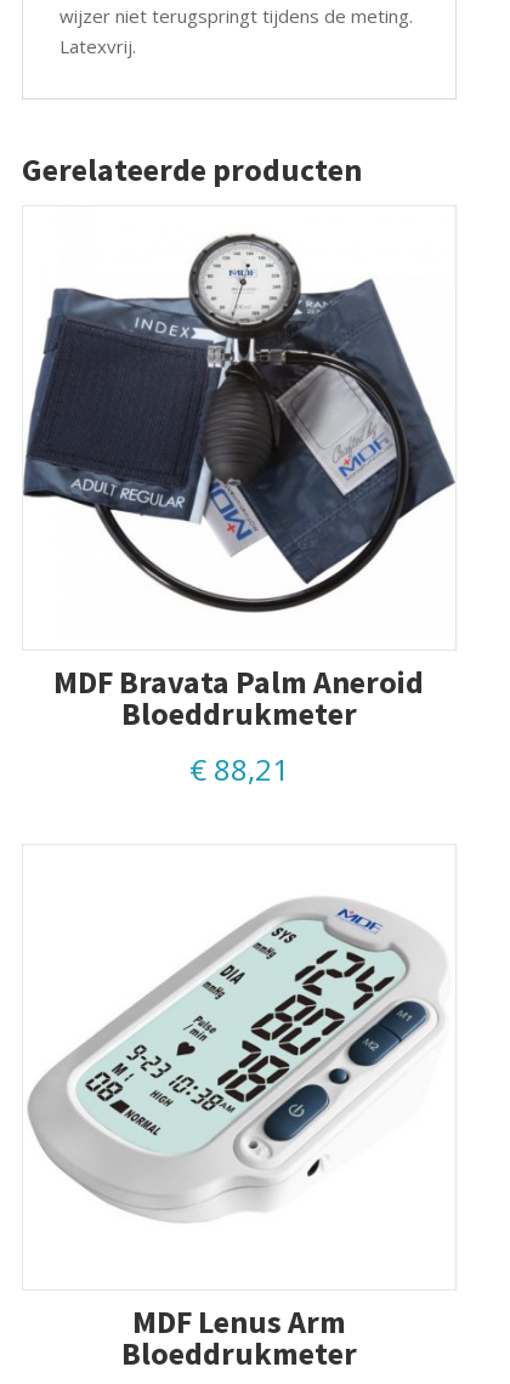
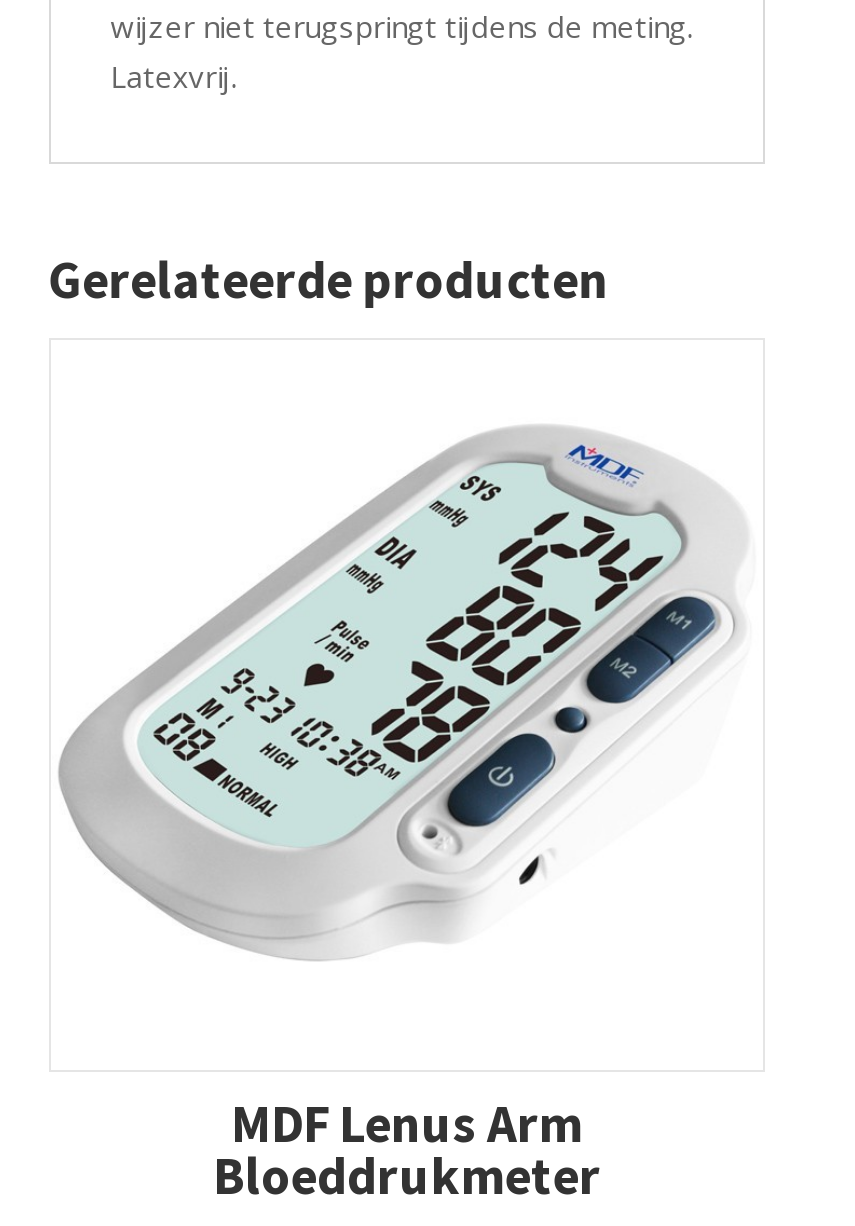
- [image]

- MDF Bravata Palm Aneroid
- Bloeddrukmeter
- €88,21
